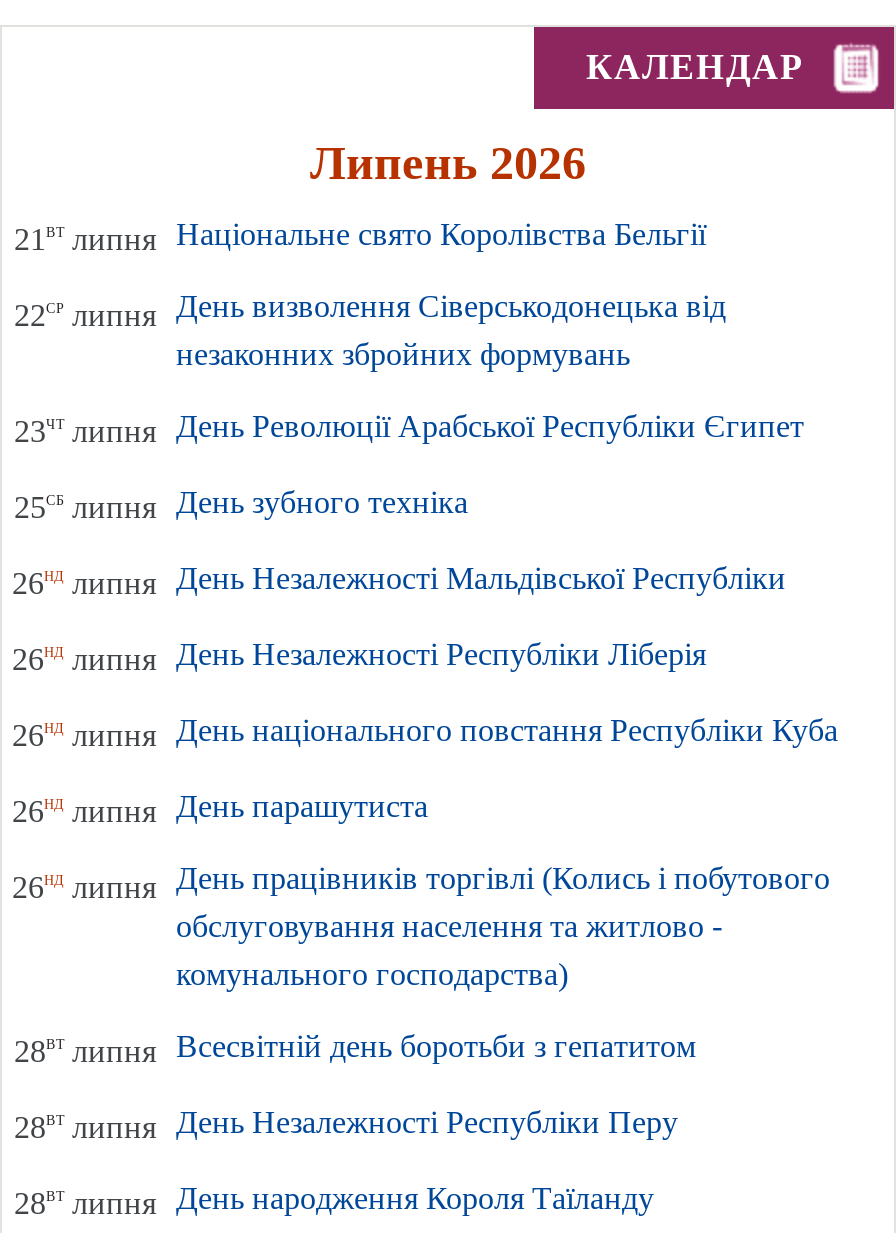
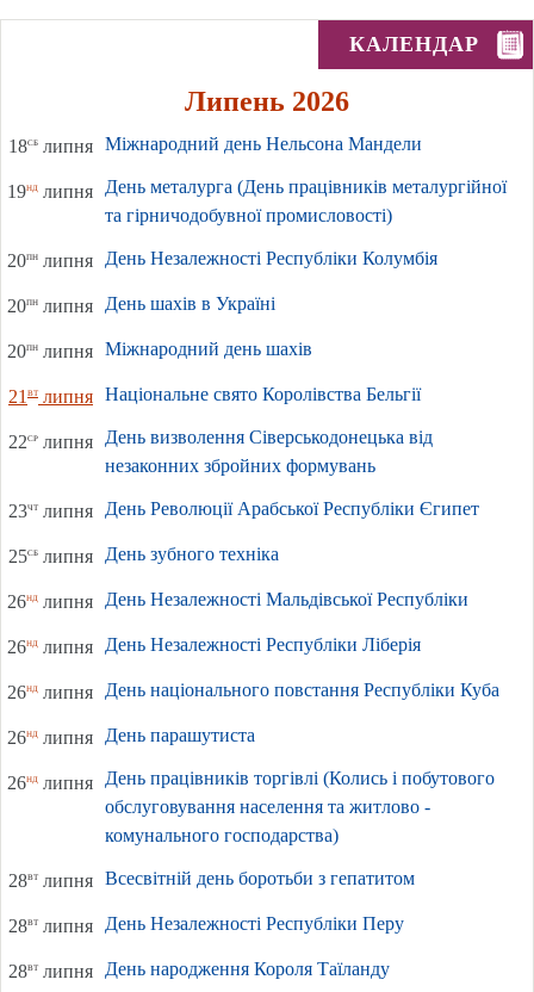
+ 18сб липня Міжнародний день Нельсона Мандели
+ 19нд липня День металурга (День працівників металургійної
+ та гірничодобувної промисловості)
+ 20пн липня День Незалежності Республіки Колумбія
+ 20пн липня День шахів в Україні
+ 20пн липня Міжнародний день шахів
